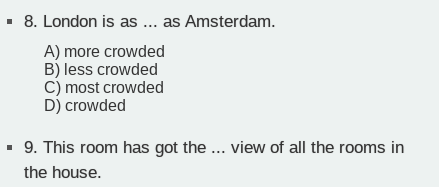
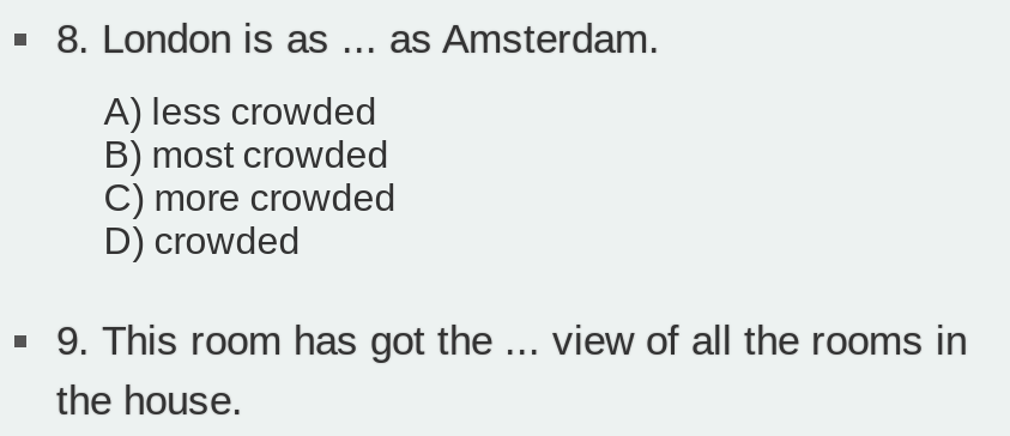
- A) more crowded
+ A) less crowded

- B) less crowded
+ B) most crowded

- C) most crowded
+ C) more crowded
